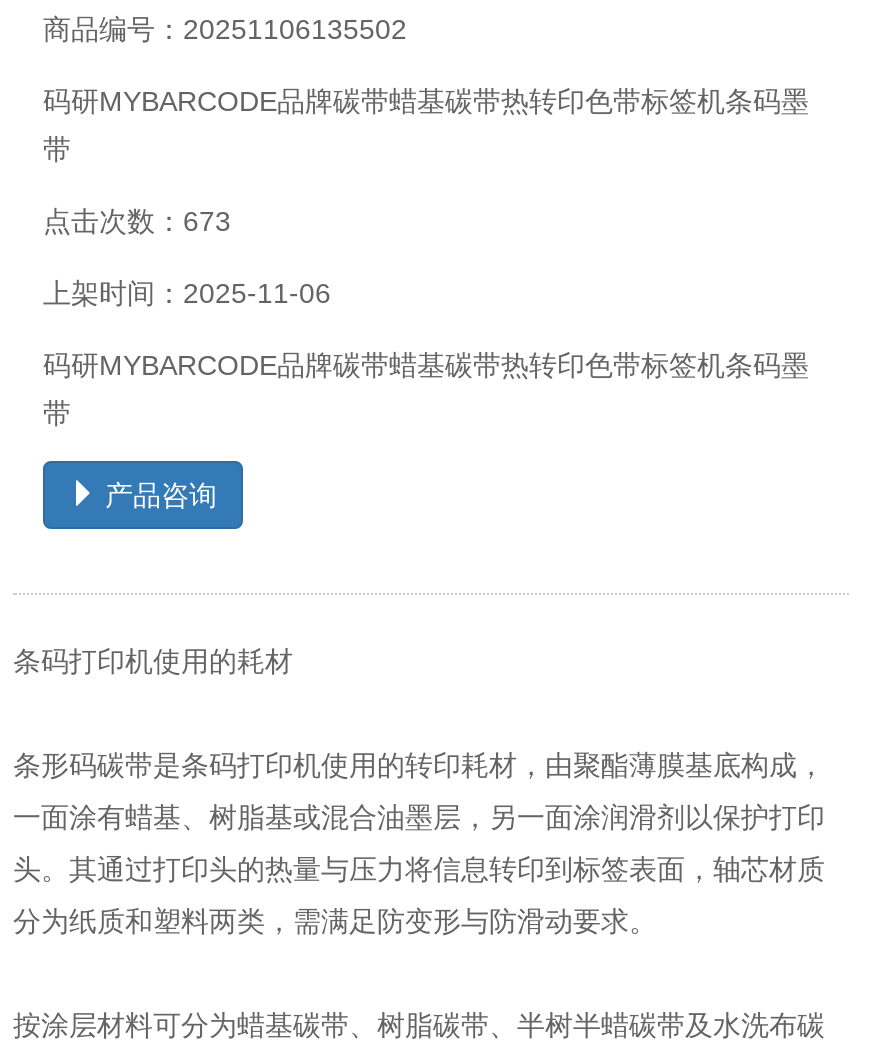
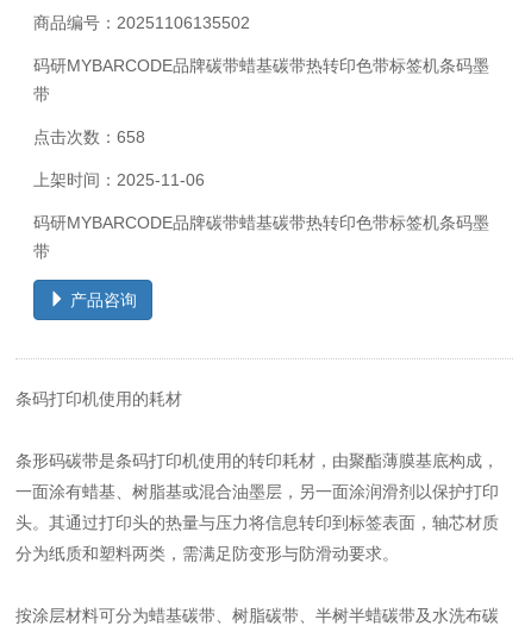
- 点击次数：673
+ 点击次数：658
